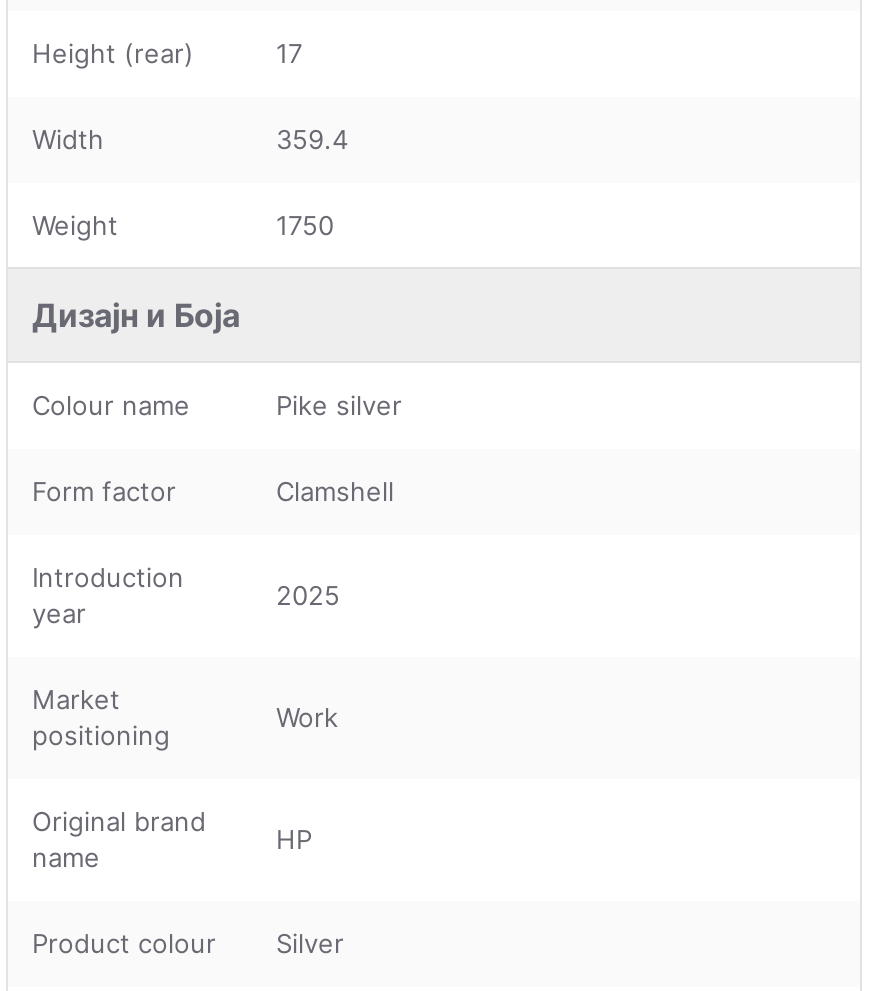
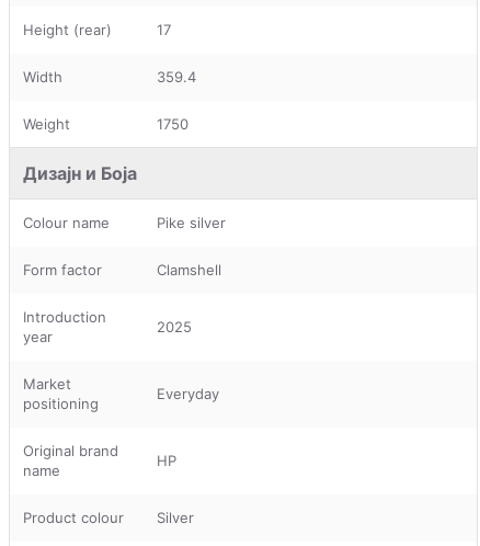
- Work
+ Everyday
